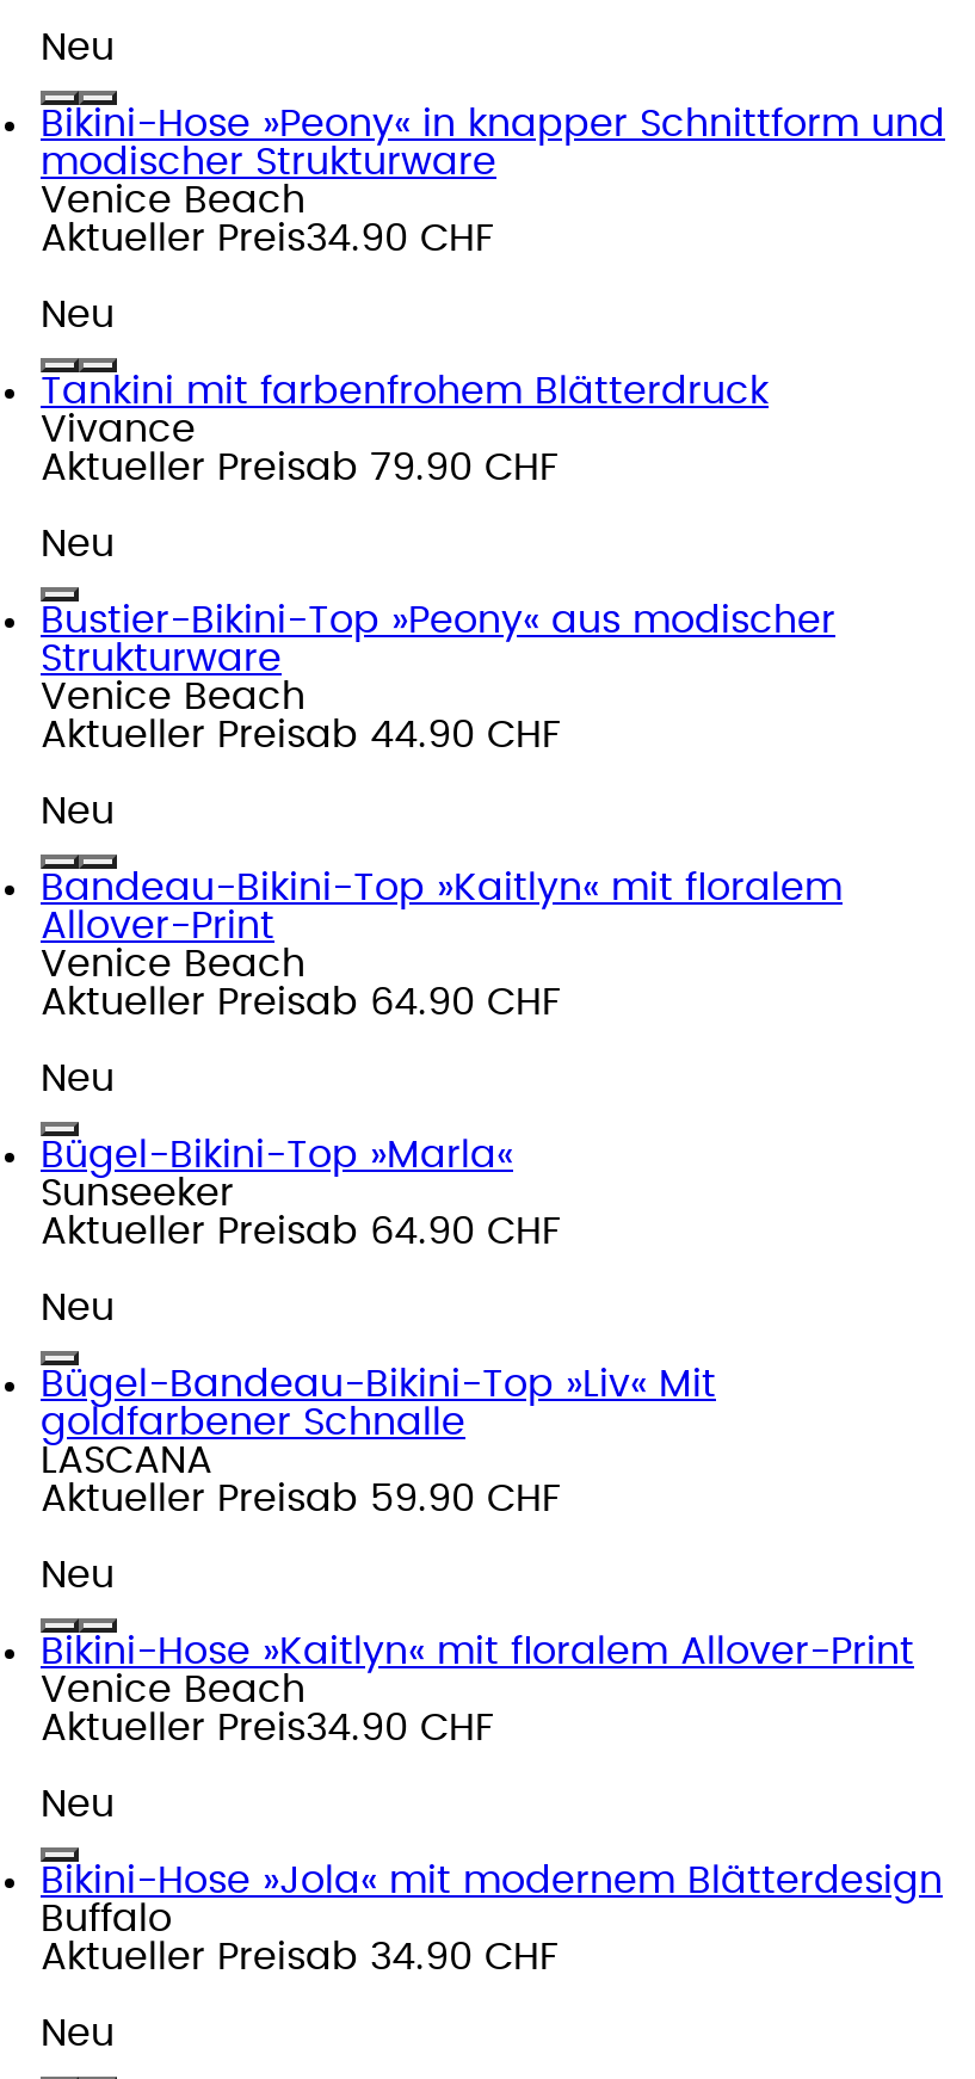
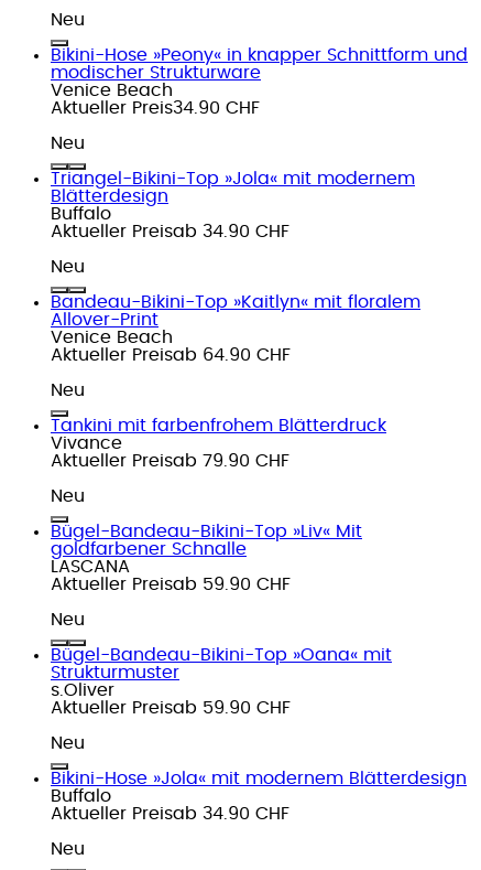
moved down: Tankini mit farbenfrohem Blätterdruck | Vivance | Aktueller Preisab 79.90 CHF

- Neu
- Bustier-Bikini-Top »Peony« aus modischer
- Strukturware
- Venice Beach
- Aktueller Preisab 44.90 CHF
+ Triangel-Bikini-Top »Jola« mit modernem
+ Blätterdesign
+ Buffalo
+ Aktueller Preisab 34.90 CHF

moved up: Neu | Bandeau-Bikini-Top »Kaitlyn« mit floralem | Allover-Print | Venice Beach | Aktueller Preisab 64.90 CHF | Neu

- Bügel-Bikini-Top »Marla«
- Sunseeker
- Aktueller Preisab 64.90 CHF

moved up: Neu | Bügel-Bandeau-Bikini-Top »Liv« Mit | goldfarbener Schnalle | LASCANA | Aktueller Preisab 59.90 CHF | Neu

- Bikini-Hose »Kaitlyn« mit floralem Allover-Print
- Venice Beach
- Aktueller Preis34.90 CHF
+ Bügel-Bandeau-Bikini-Top »Oana« mit
+ Strukturmuster
+ s.Oliver
+ Aktueller Preisab 59.90 CHF
